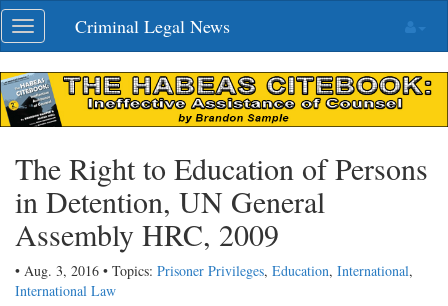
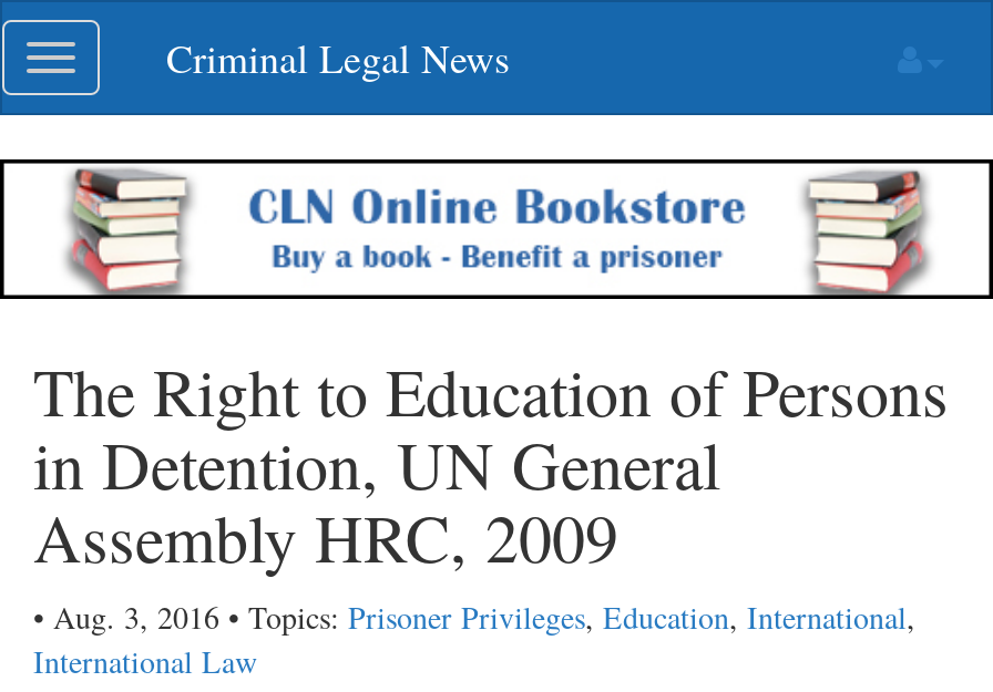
- [image]
+ [image]
